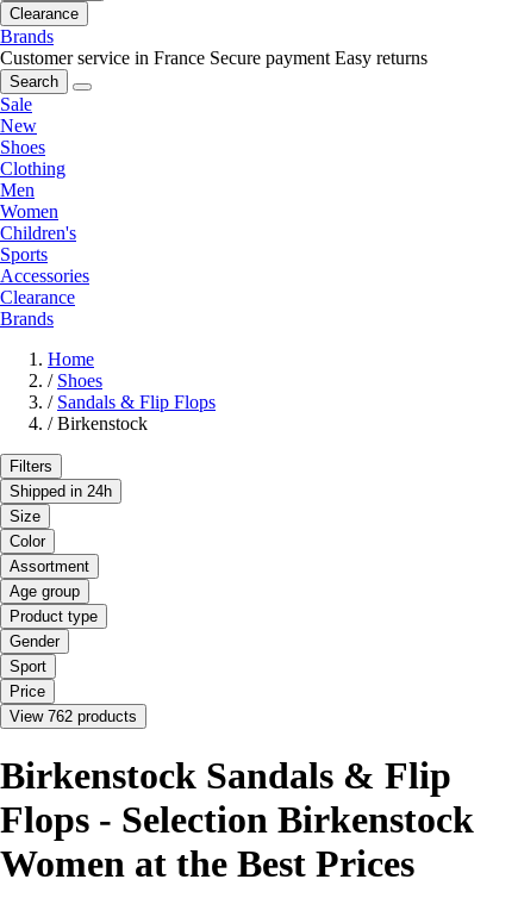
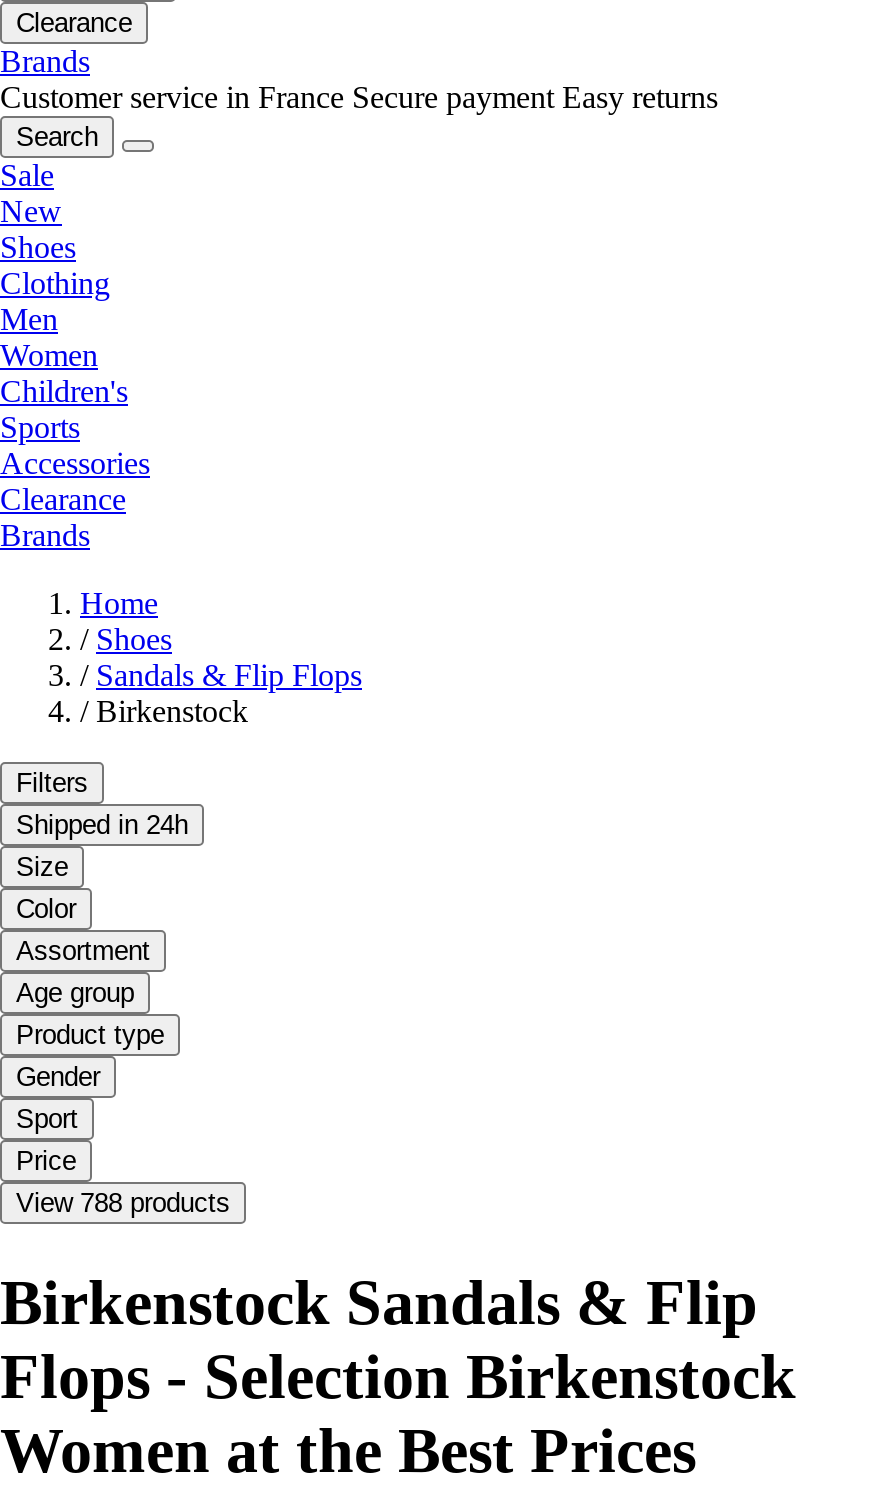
- View 762 products
+ View 788 products
